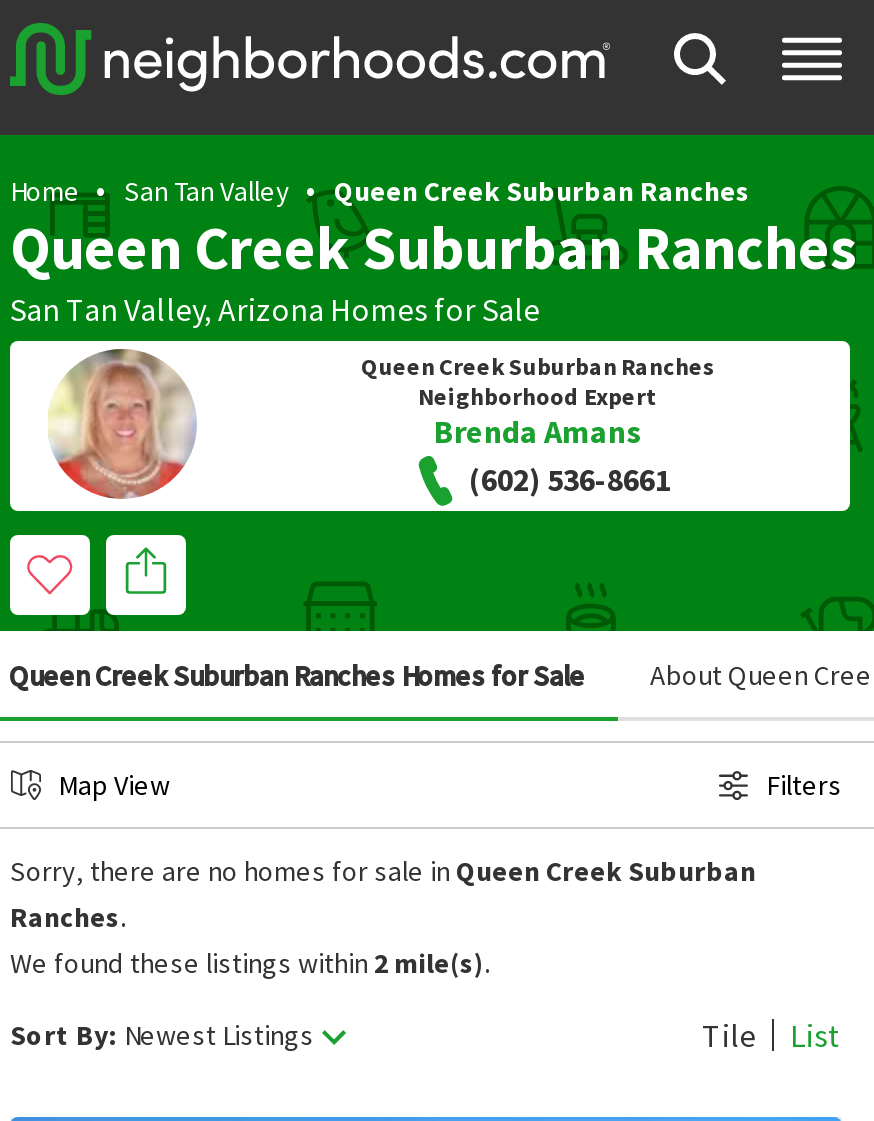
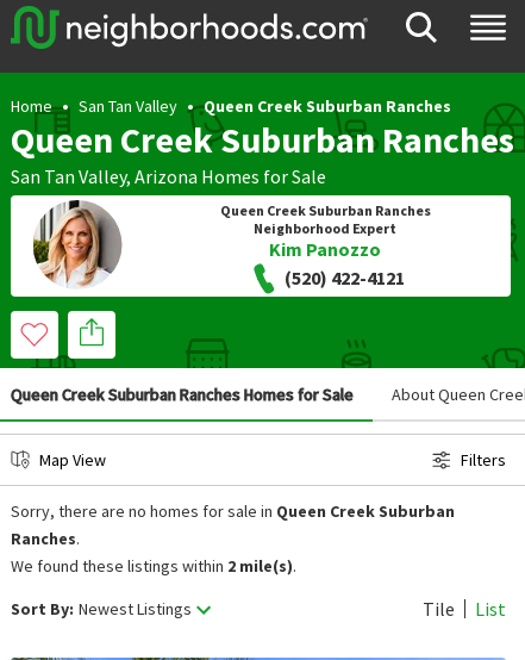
- [image]
+ [image]

- Brenda Amans
- (602) 536-8661
+ Kim Panozzo
+ (520) 422-4121
